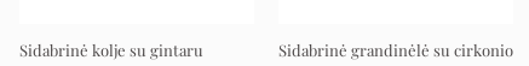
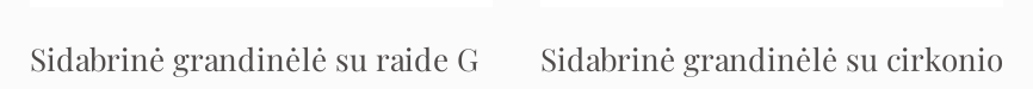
- Sidabrinė kolje su gintaru
+ Sidabrinė grandinėlė su raide G
